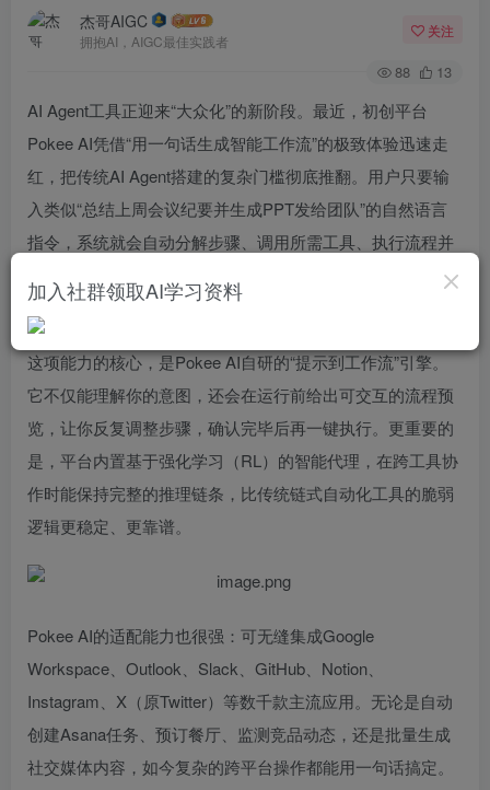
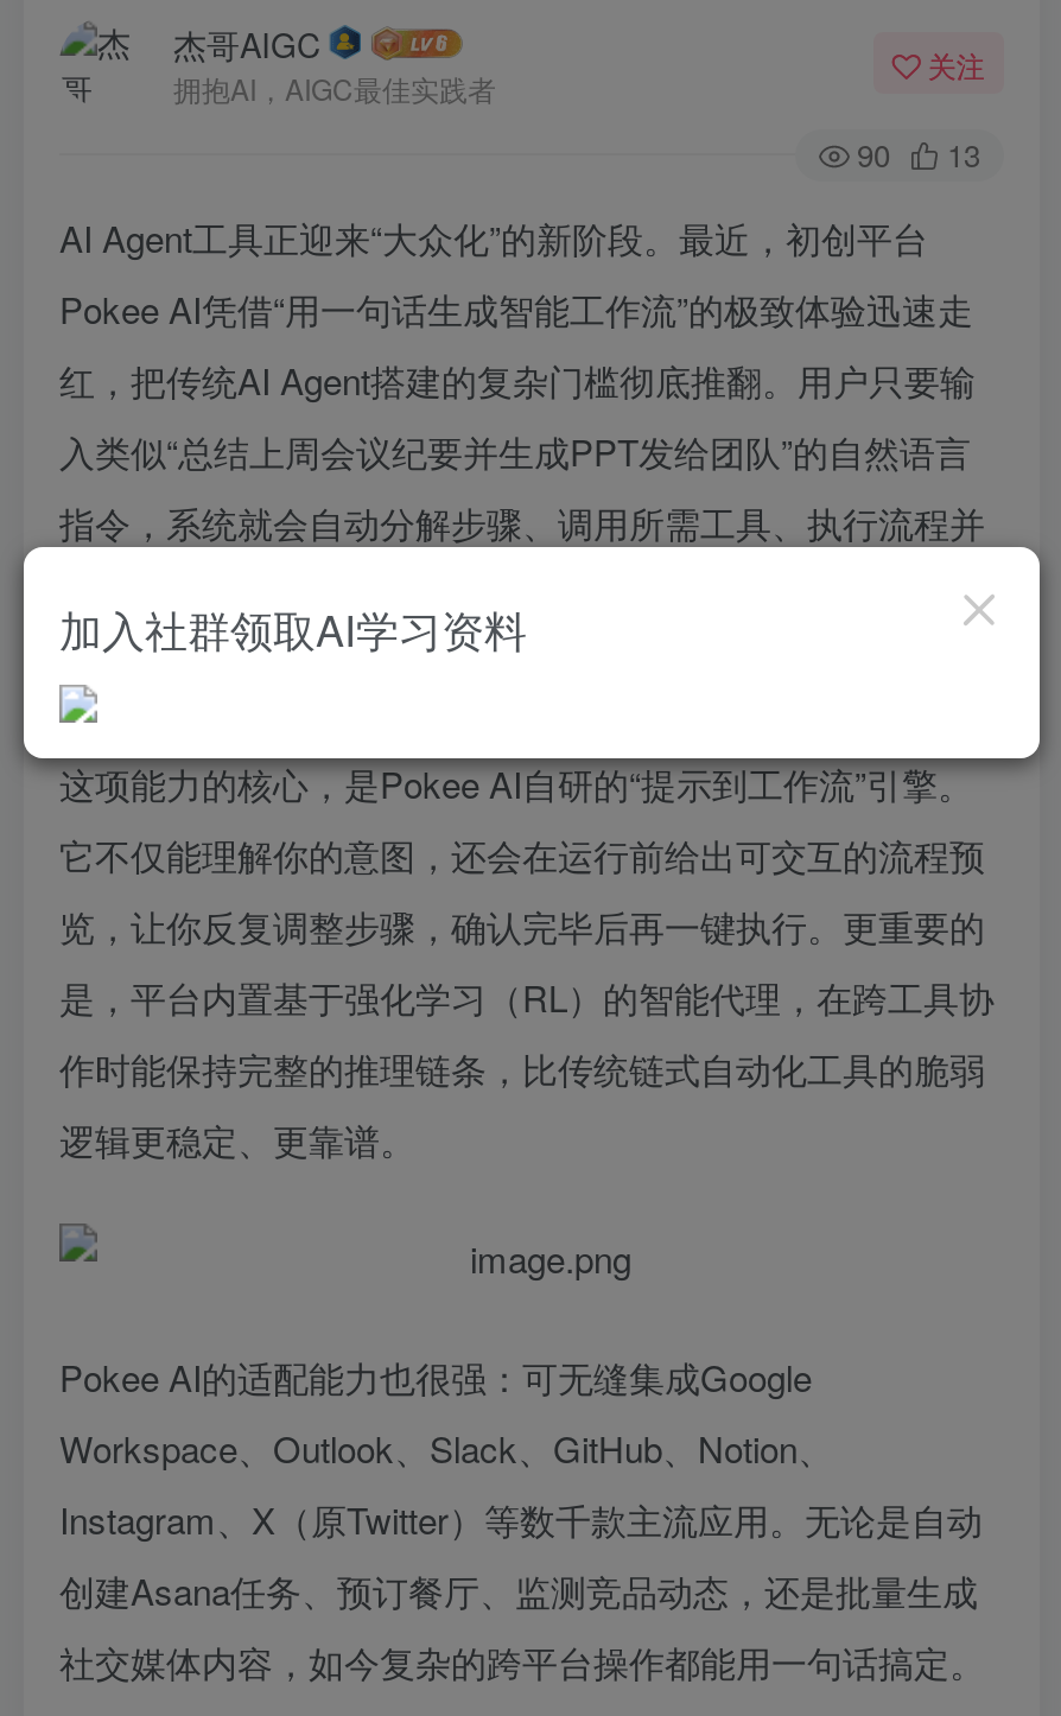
- 88 13
+ 90 13
